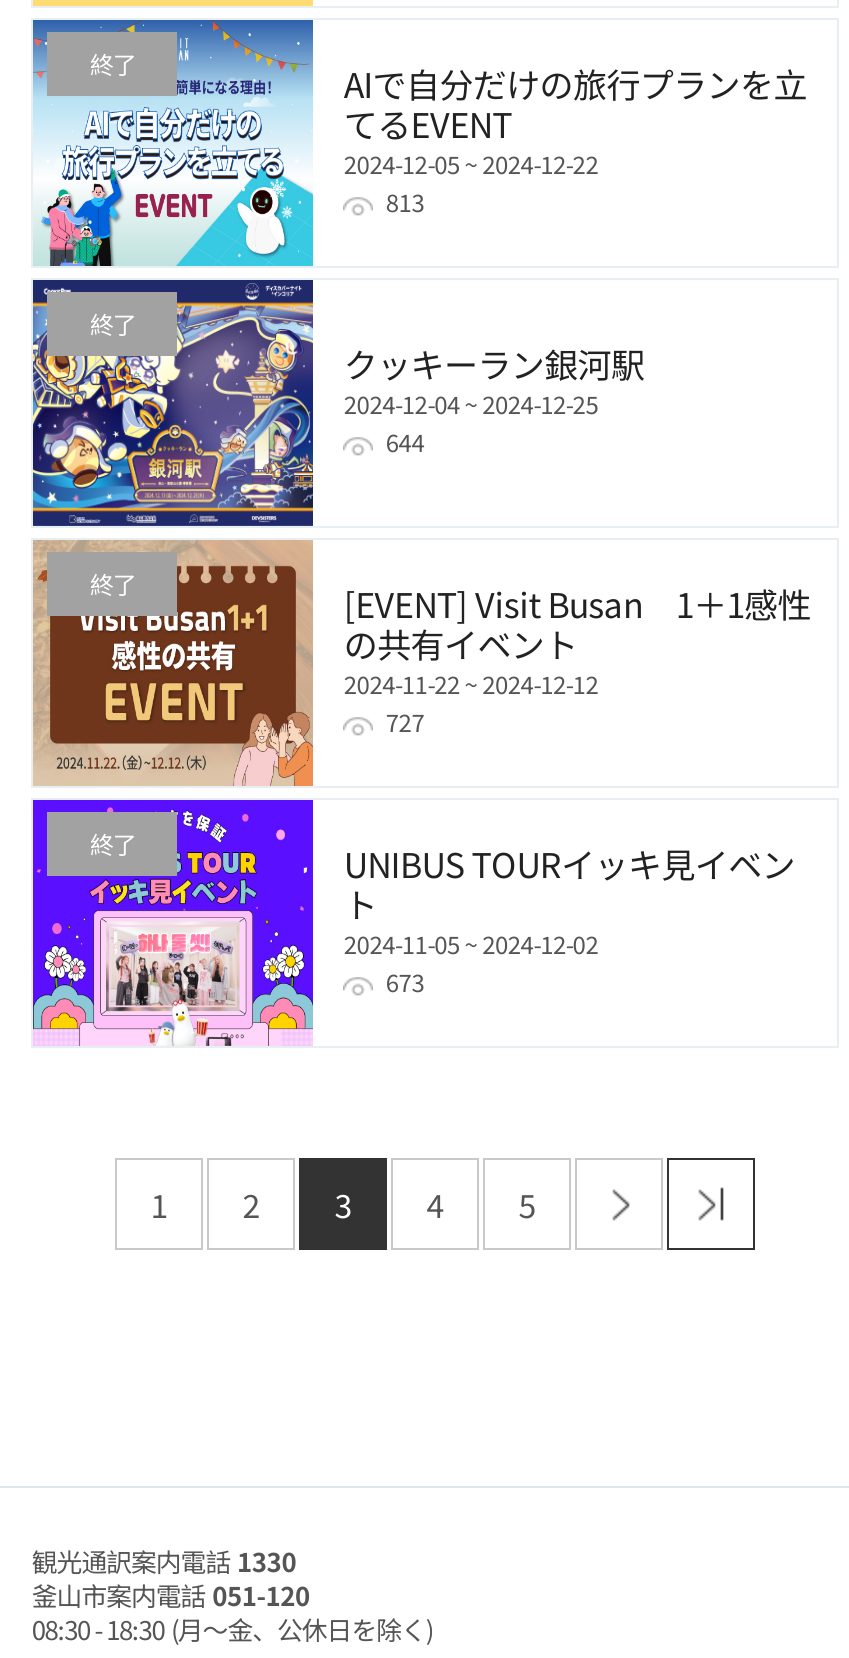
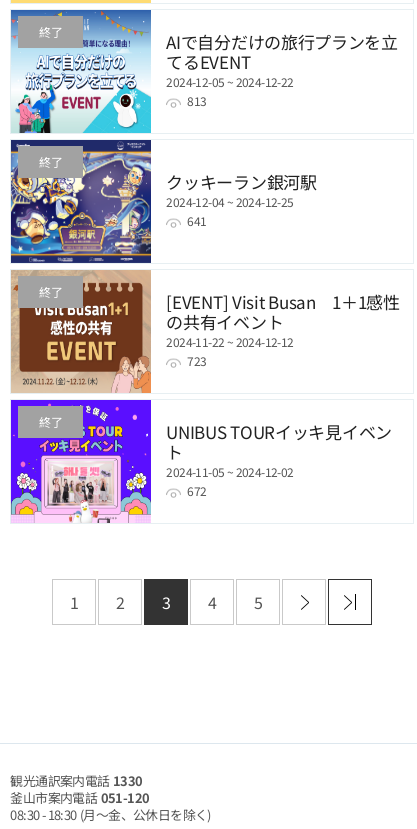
- 644
+ 641

- 727
+ 723

- 673
+ 672
